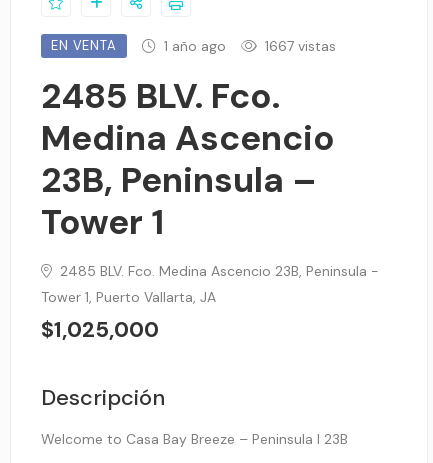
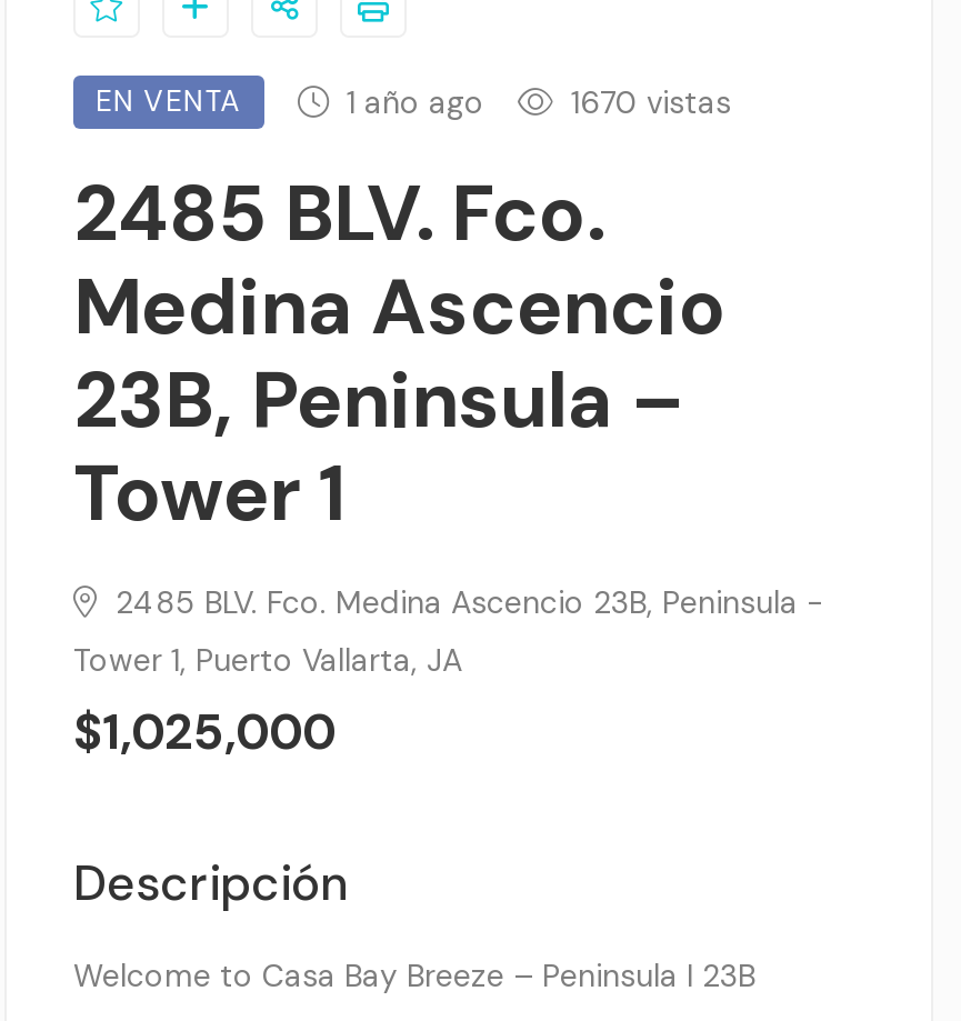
- 1667 vistas
+ 1670 vistas
